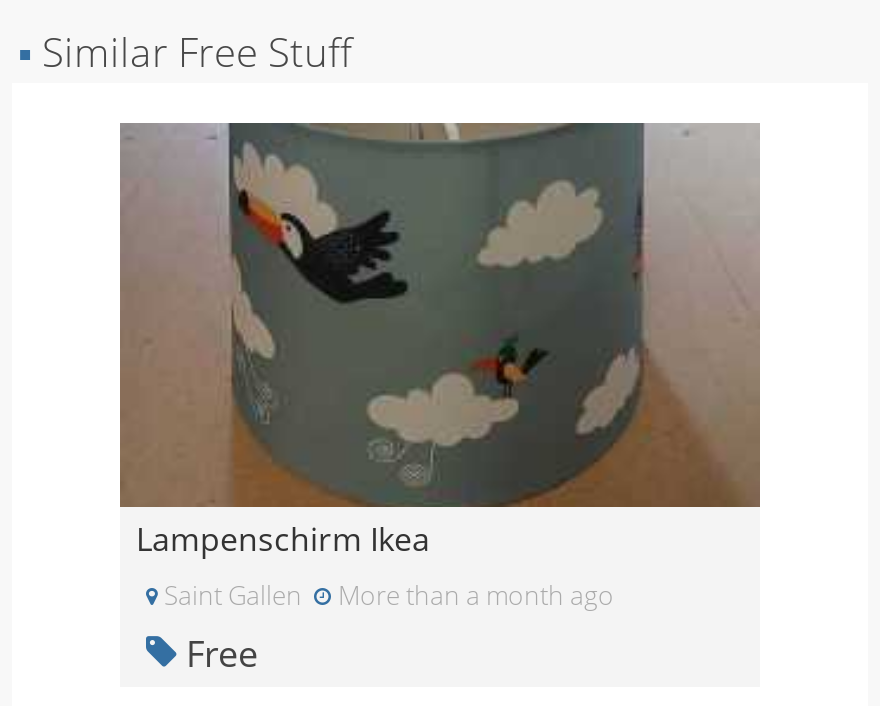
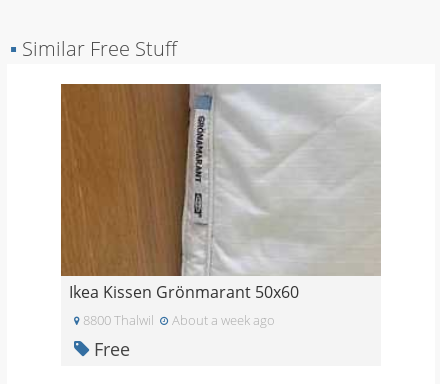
- [image]
- Lampenschirm Ikea
- Saint Gallen
- More than a month ago
+ [image]
+ Ikea Kissen Grönmarant 50x60
+ 8800 Thalwil
+ About a week ago
